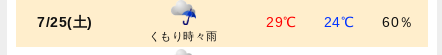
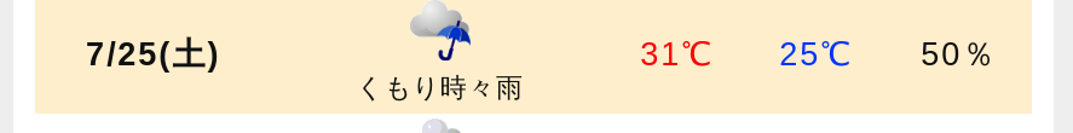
- 29℃
+ 31℃

- 24℃
+ 25℃

- 60％
+ 50％
